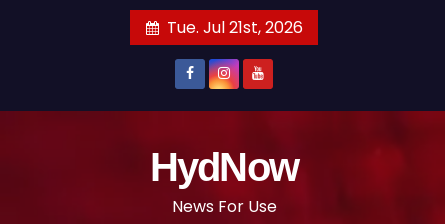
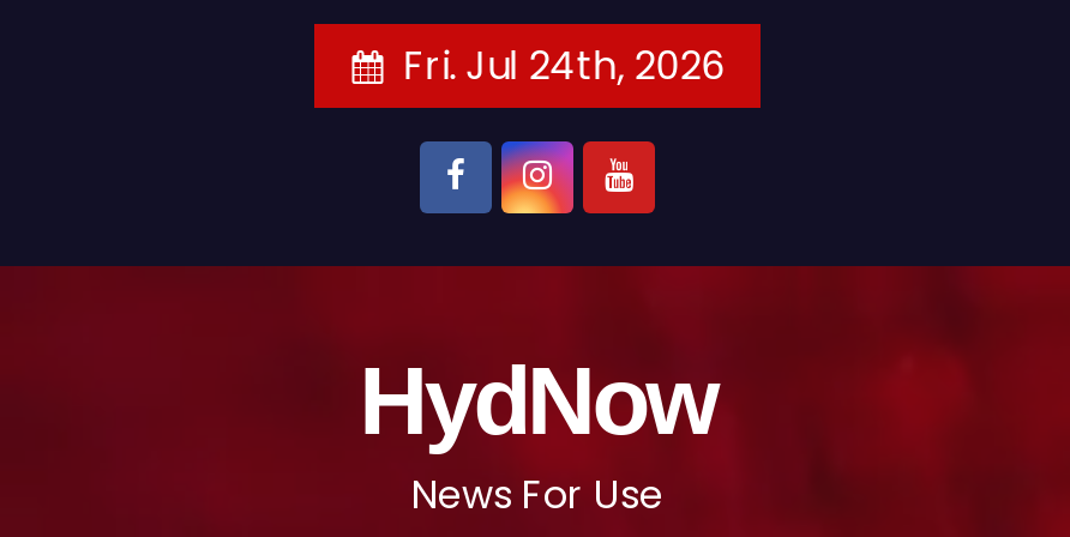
- Tue. Jul 21st, 2026
+ Fri. Jul 24th, 2026
